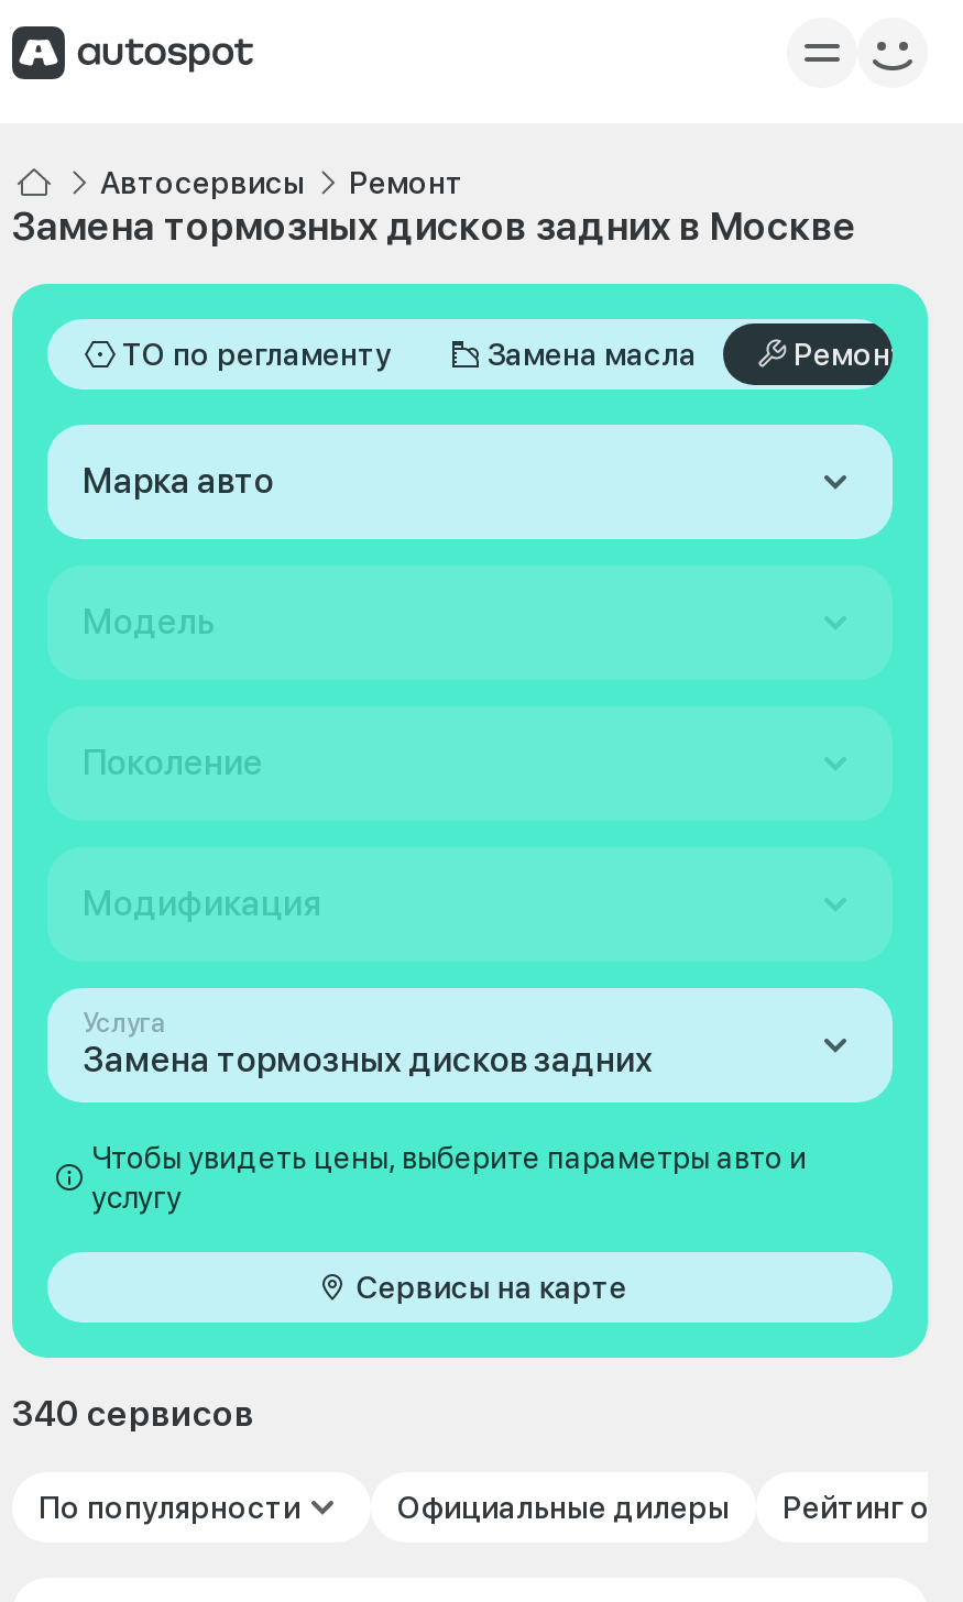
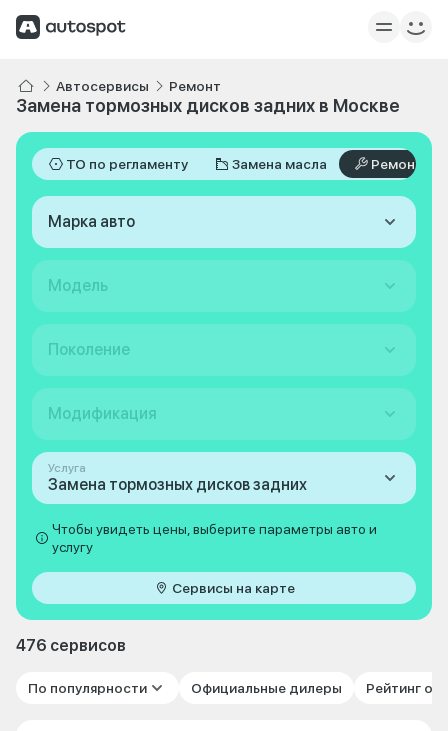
- 340 сервисов
+ 476 сервисов
